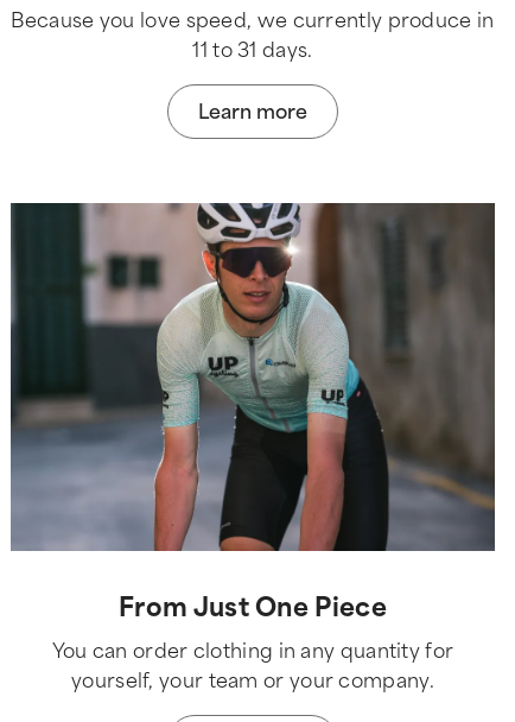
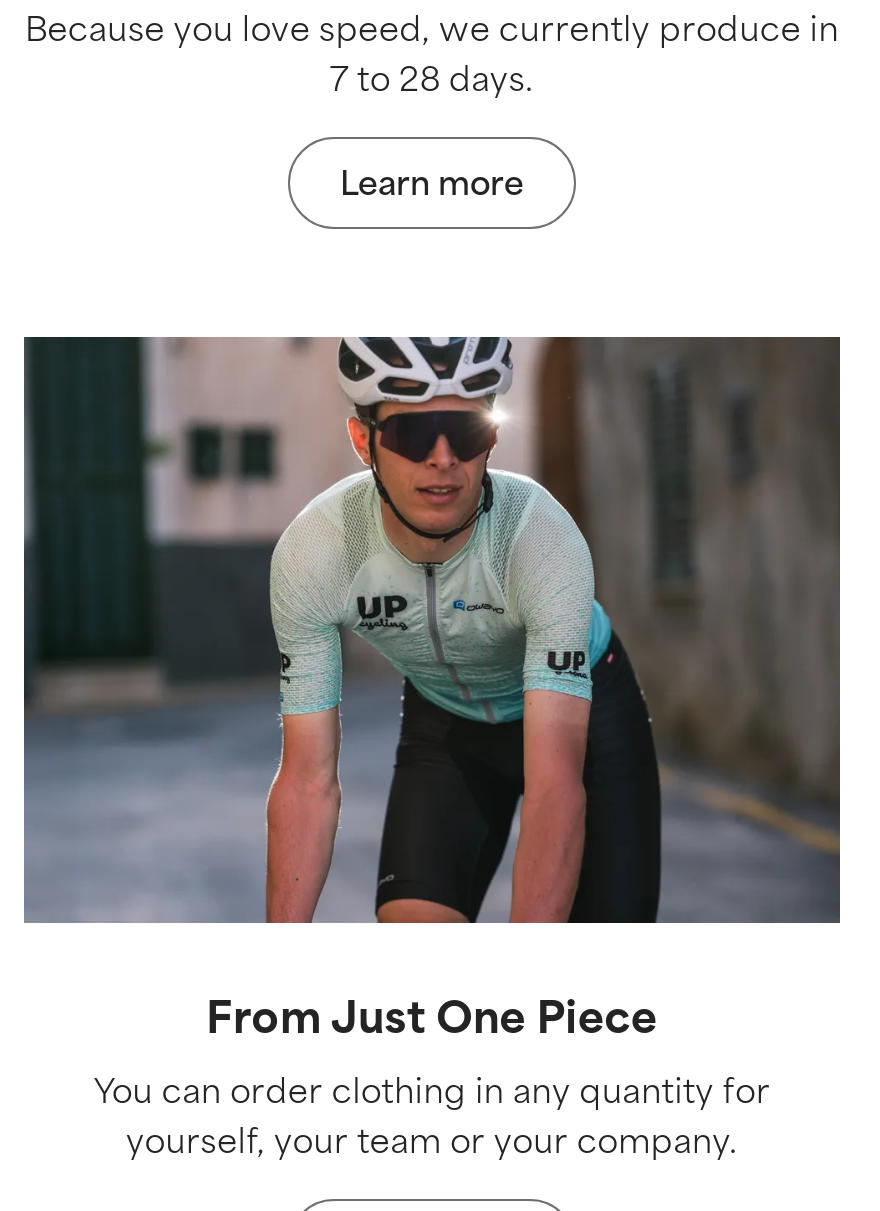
- 11 to 31 days.
+ 7 to 28 days.
